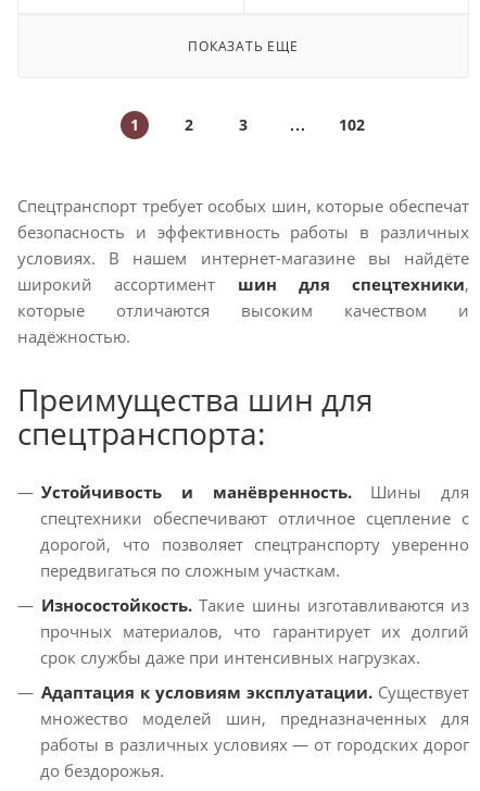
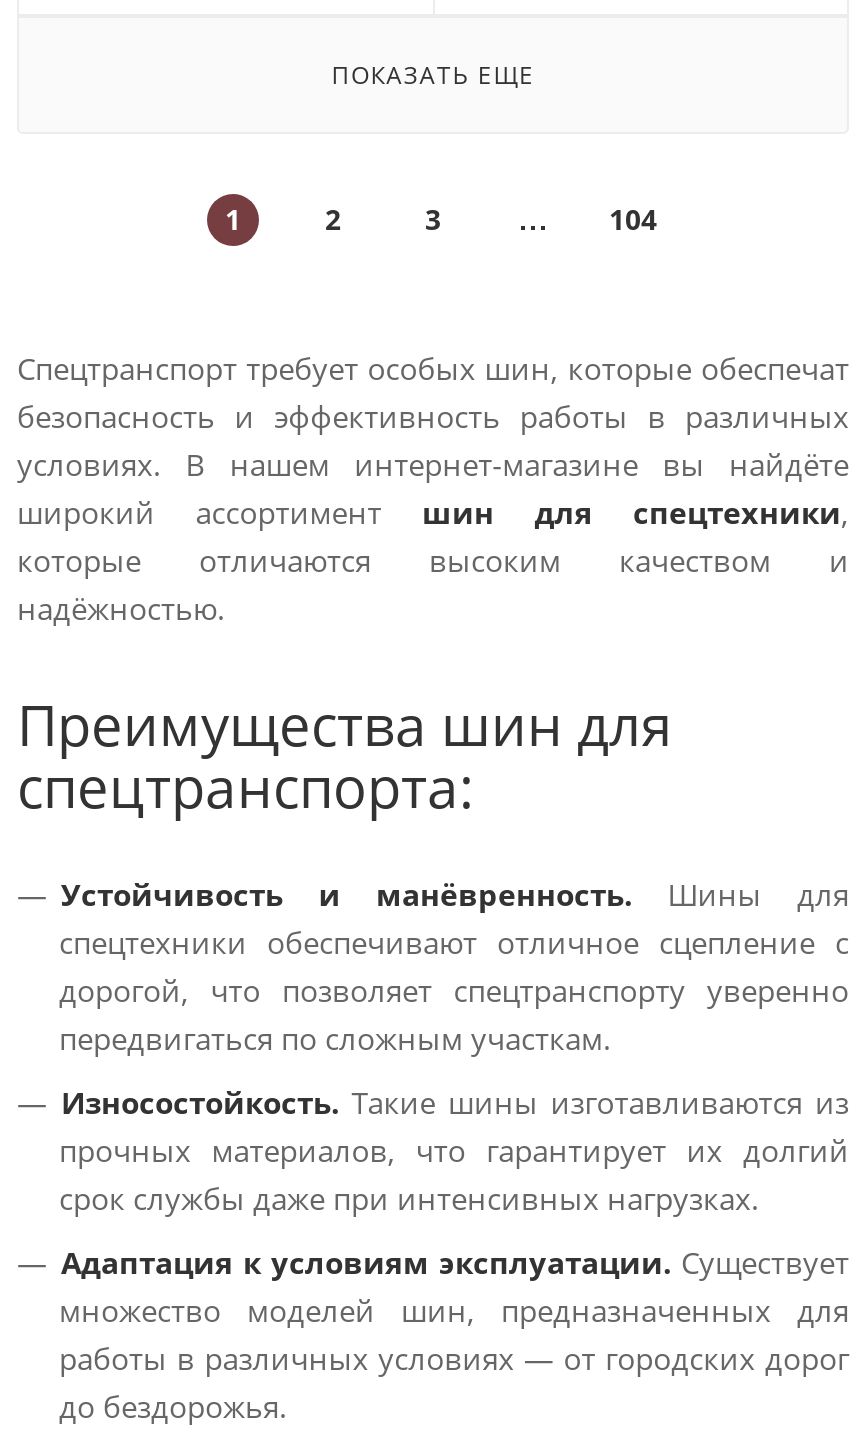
- 102
+ 104
